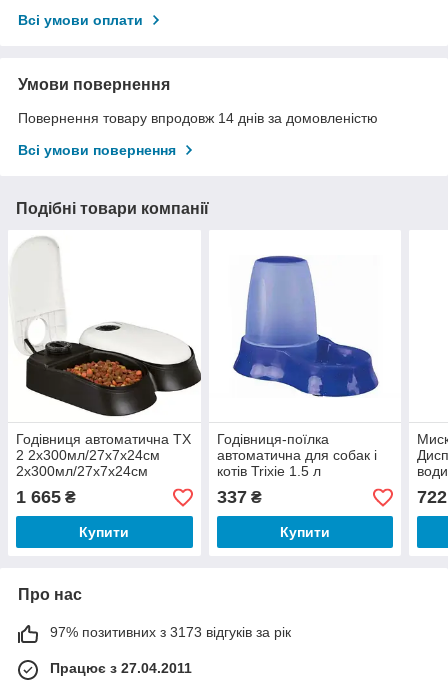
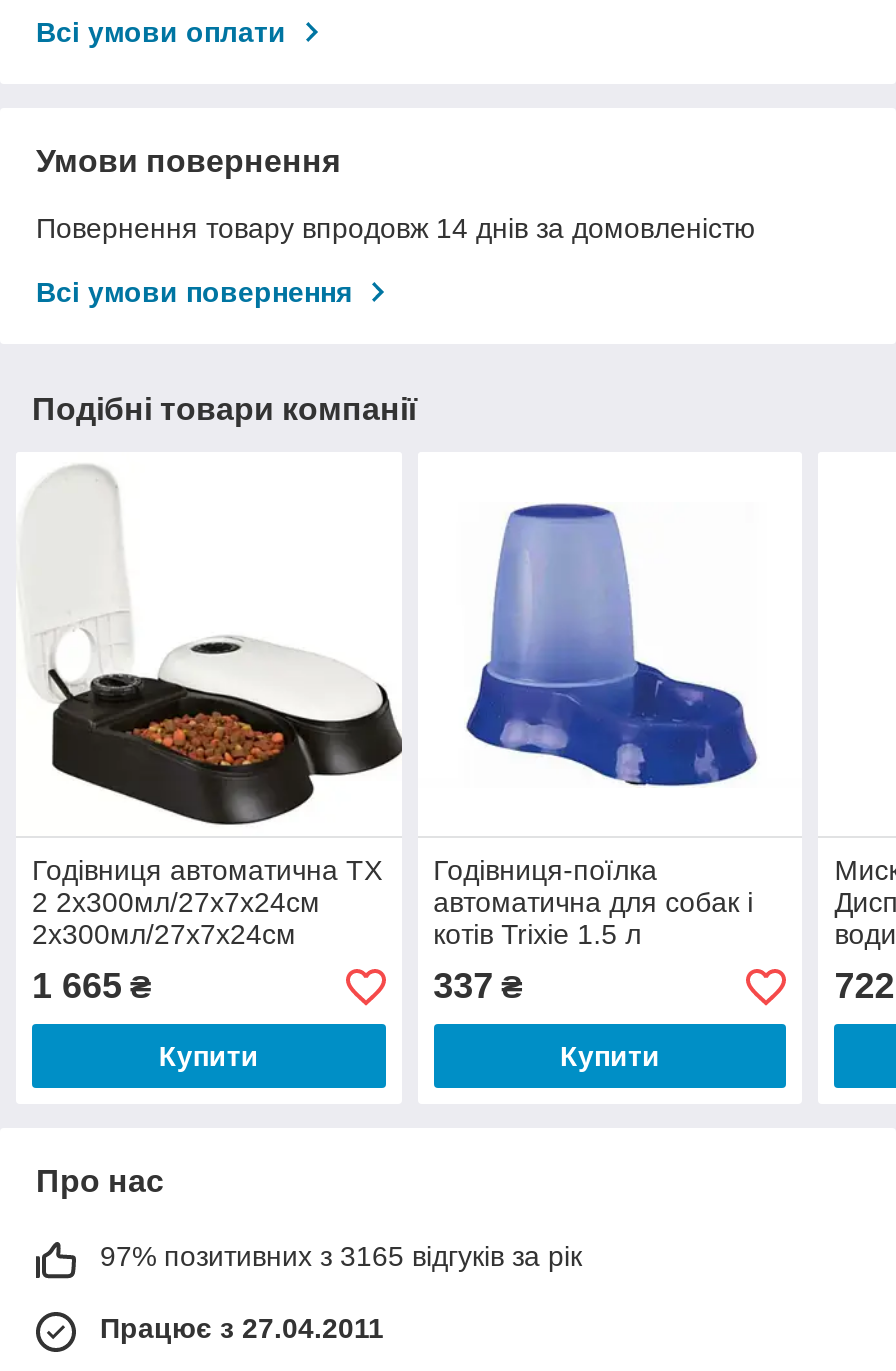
- 97% позитивних з 3173 відгуків за рік
+ 97% позитивних з 3165 відгуків за рік
